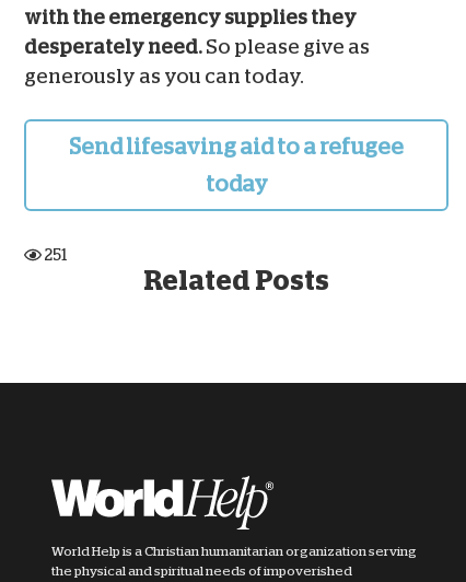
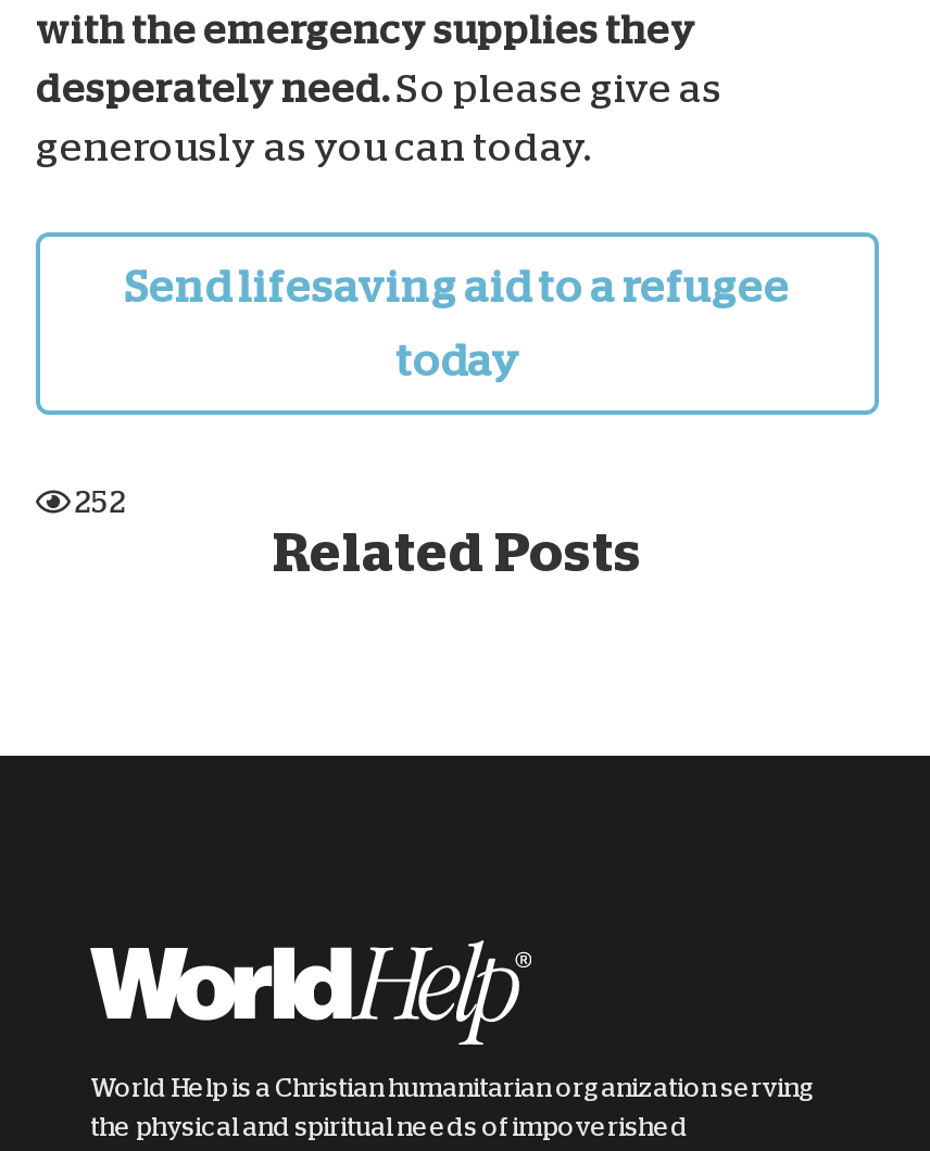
- 251
+ 252
